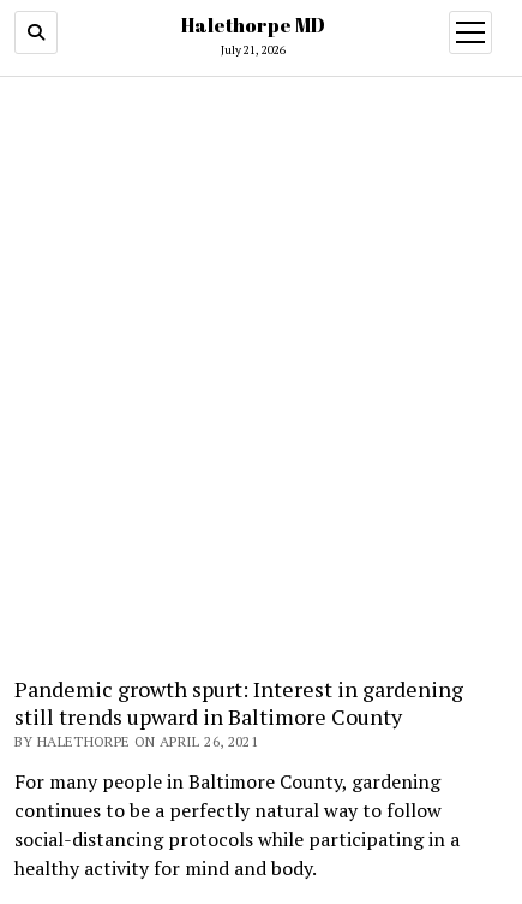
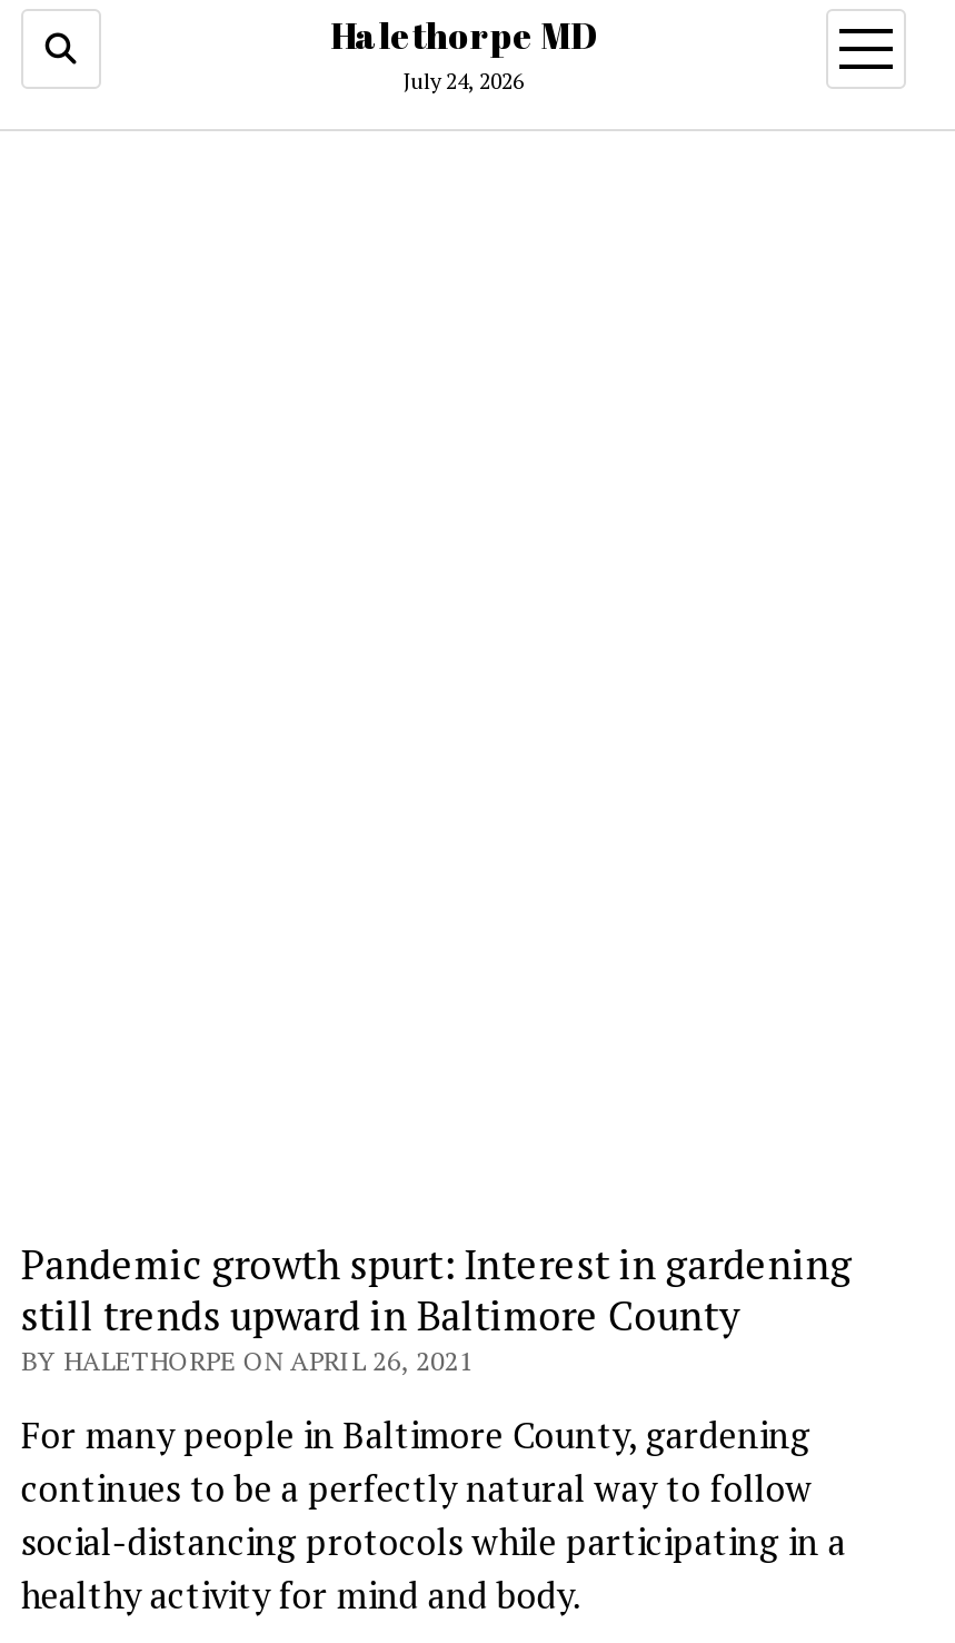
- July 21, 2026
+ July 24, 2026
